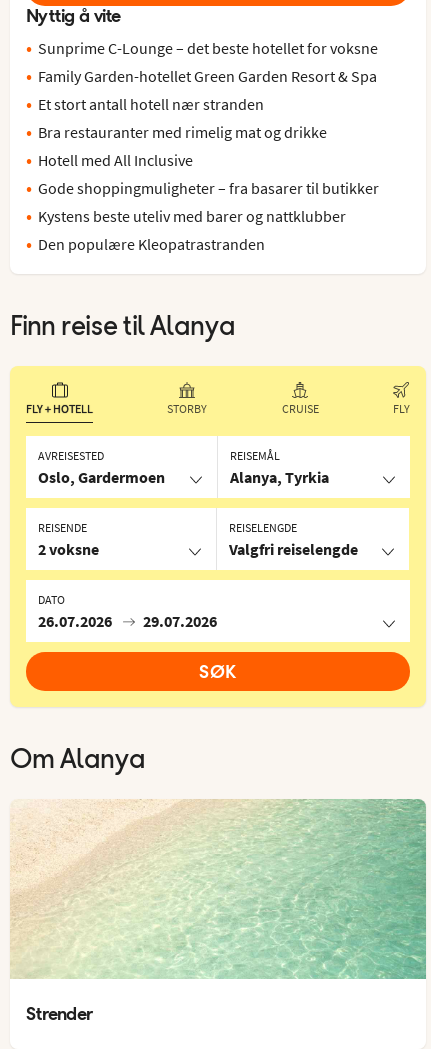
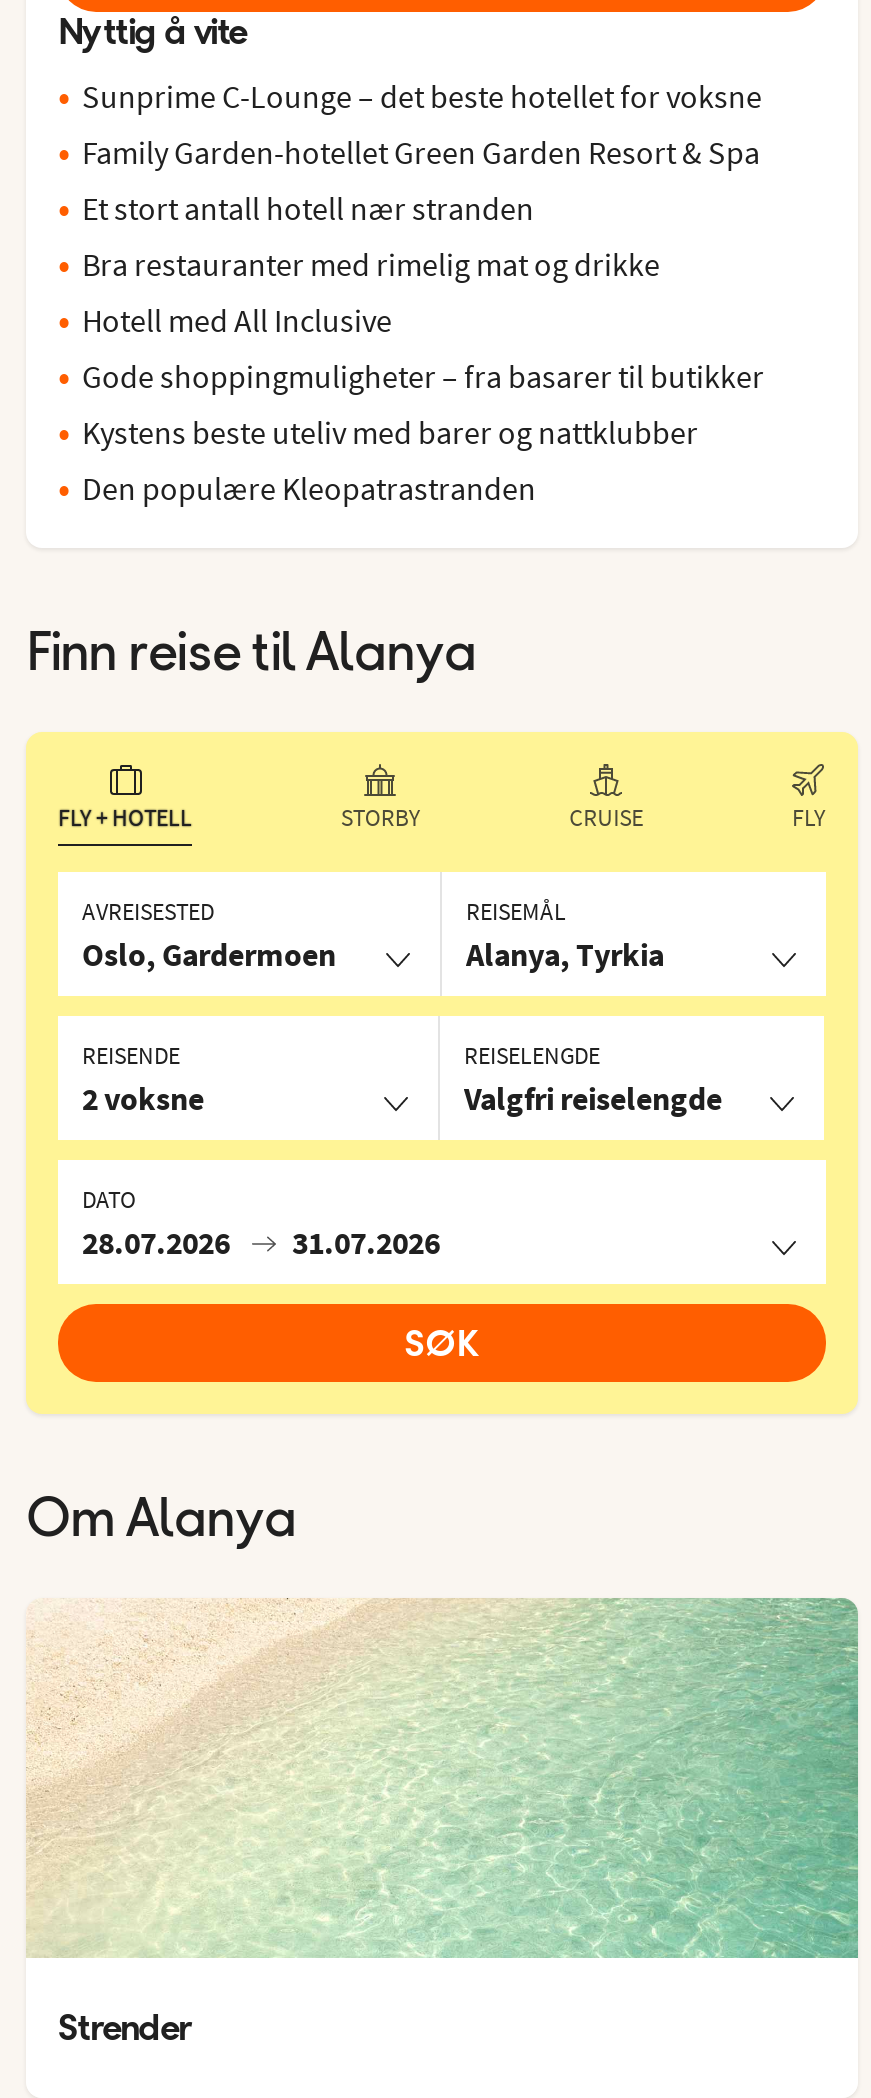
- 26.07.2026
+ 28.07.2026

- 29.07.2026
+ 31.07.2026
